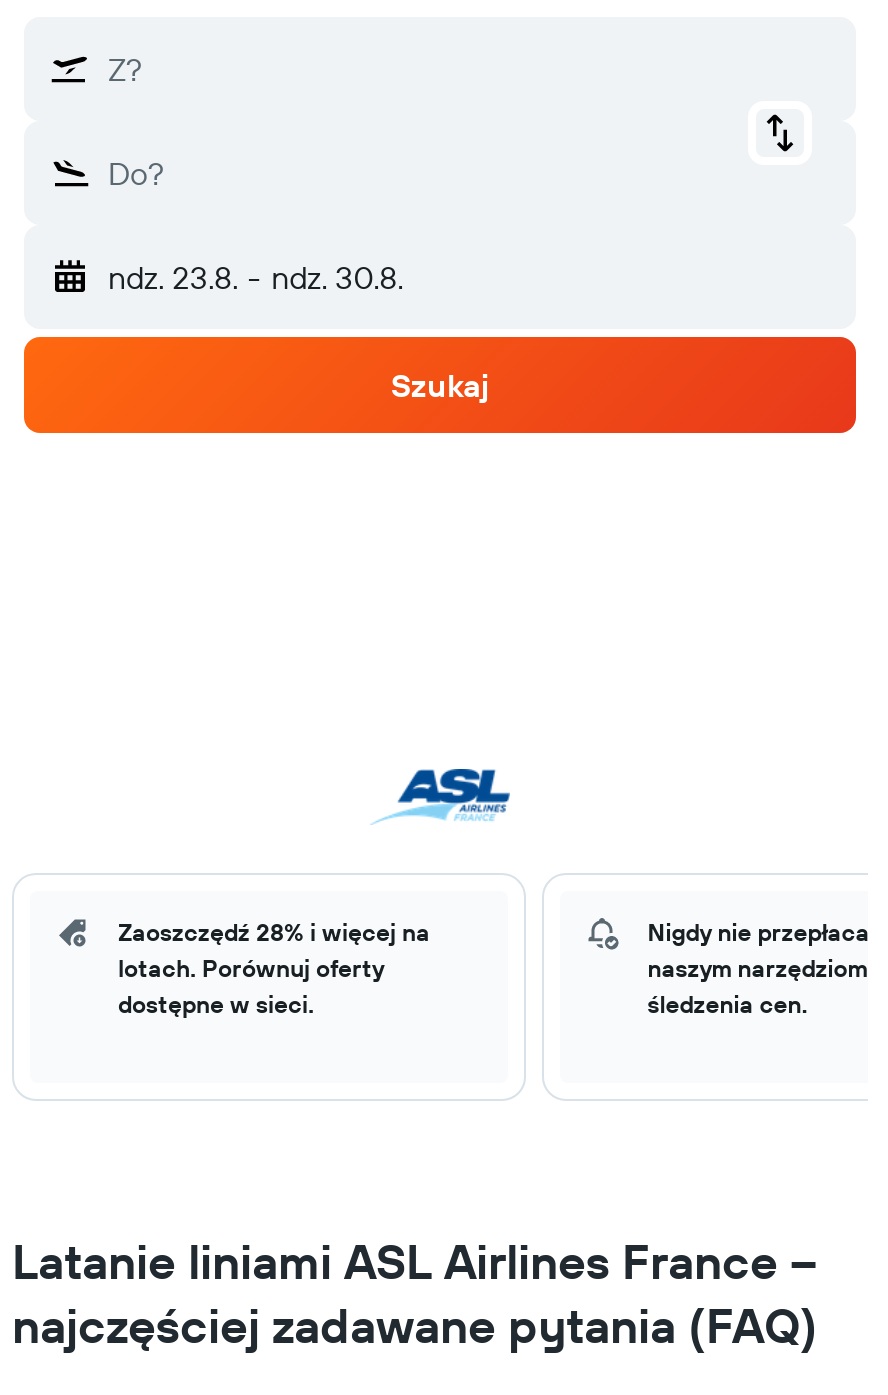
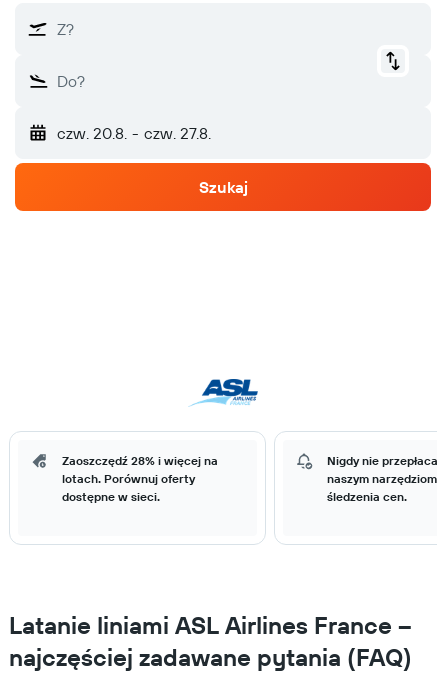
- ndz. 23.8. - ndz. 30.8.
+ czw. 20.8. - czw. 27.8.
